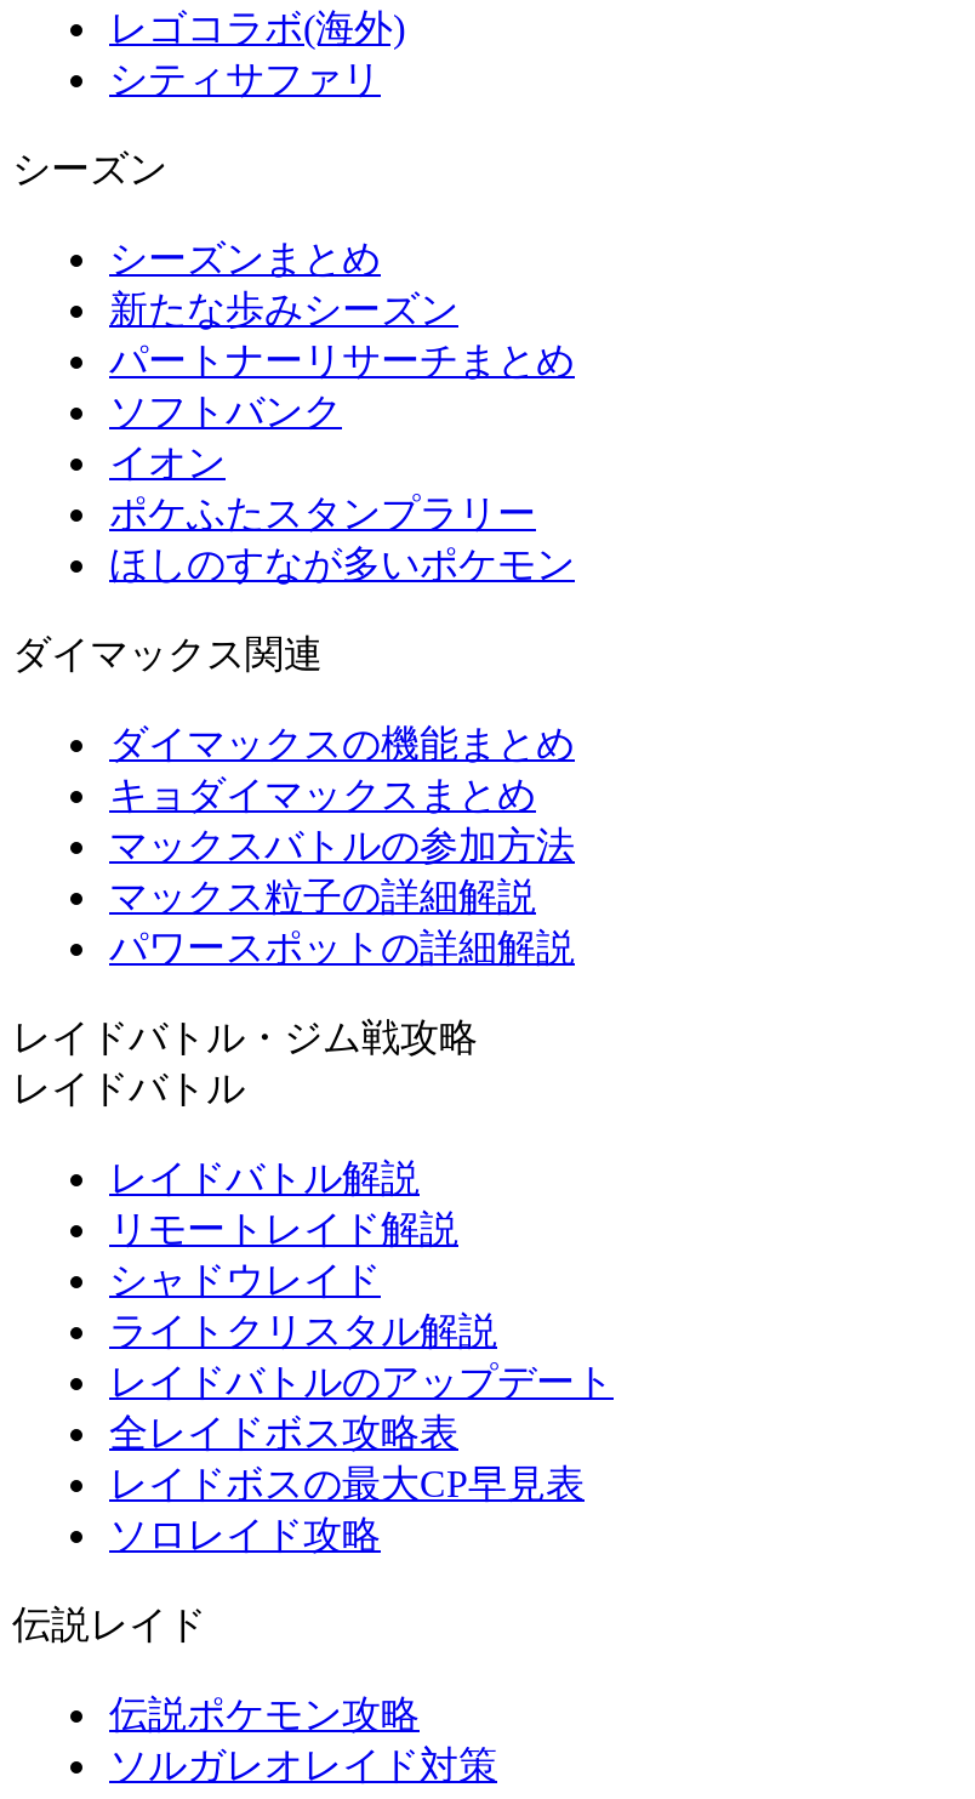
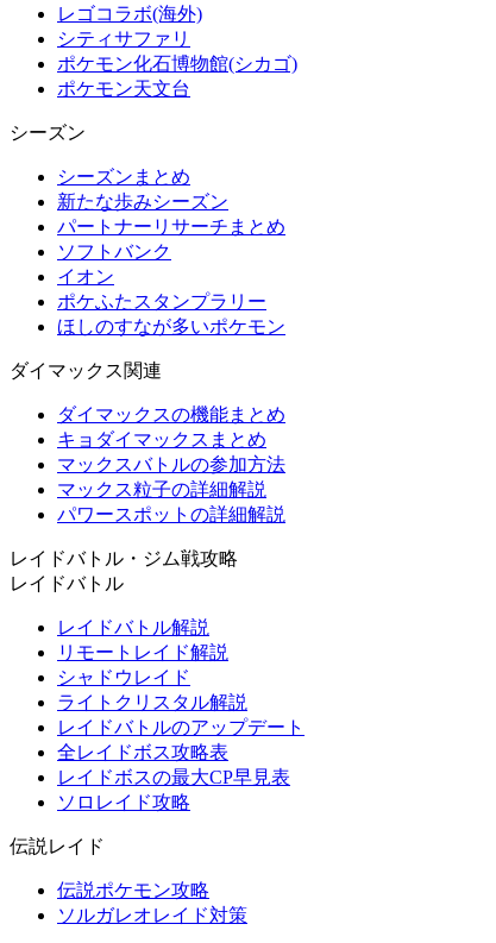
+ ポケモン化石博物館(シカゴ)
+ ポケモン天文台
